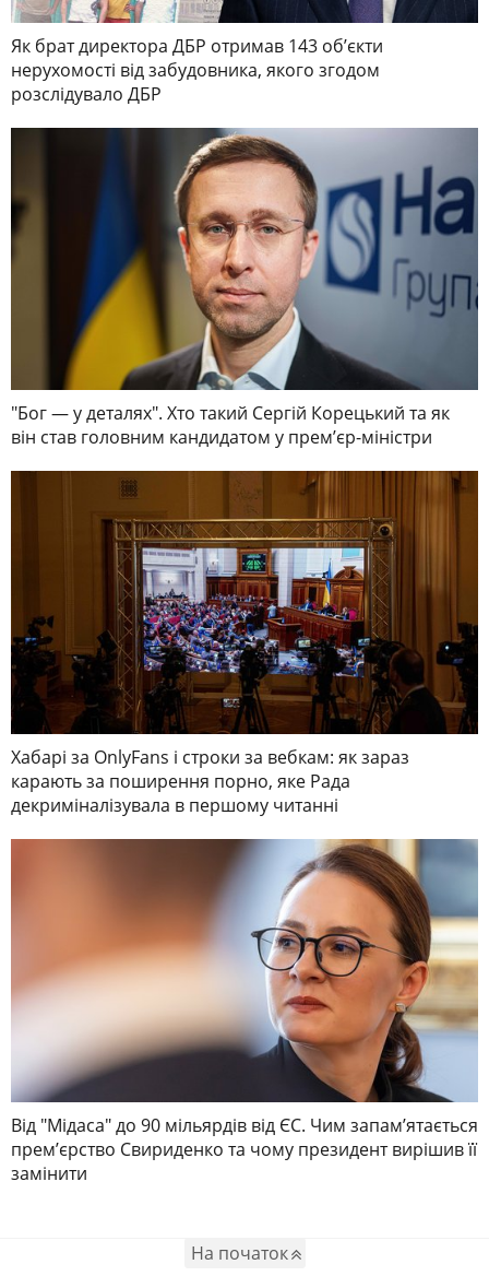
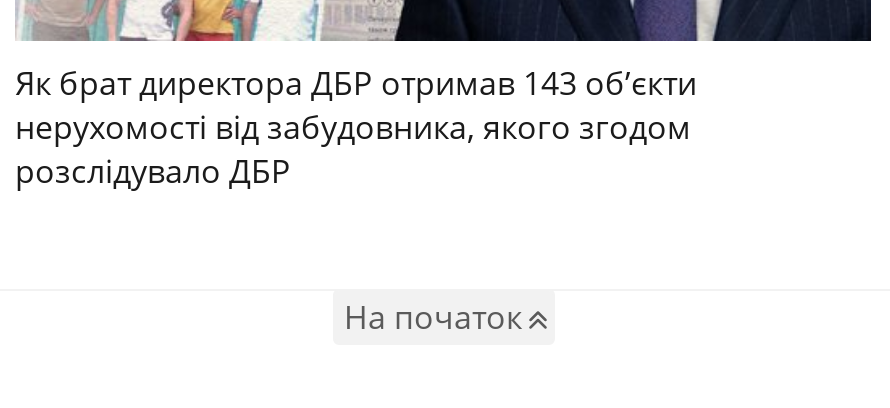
- [image]
- "Бог — у деталях". Хто такий Сергій Корецький та як
- він став головним кандидатом у премʼєр-міністри

- [image]
- Хабарі за OnlyFans і строки за вебкам: як зараз
- карають за поширення порно, яке Рада
- декриміналізувала в першому читанні

- [image]
- Від "Мідаса" до 90 мільярдів від ЄС. Чим запамʼятається
- премʼєрство Свириденко та чому президент вирішив її
- замінити
